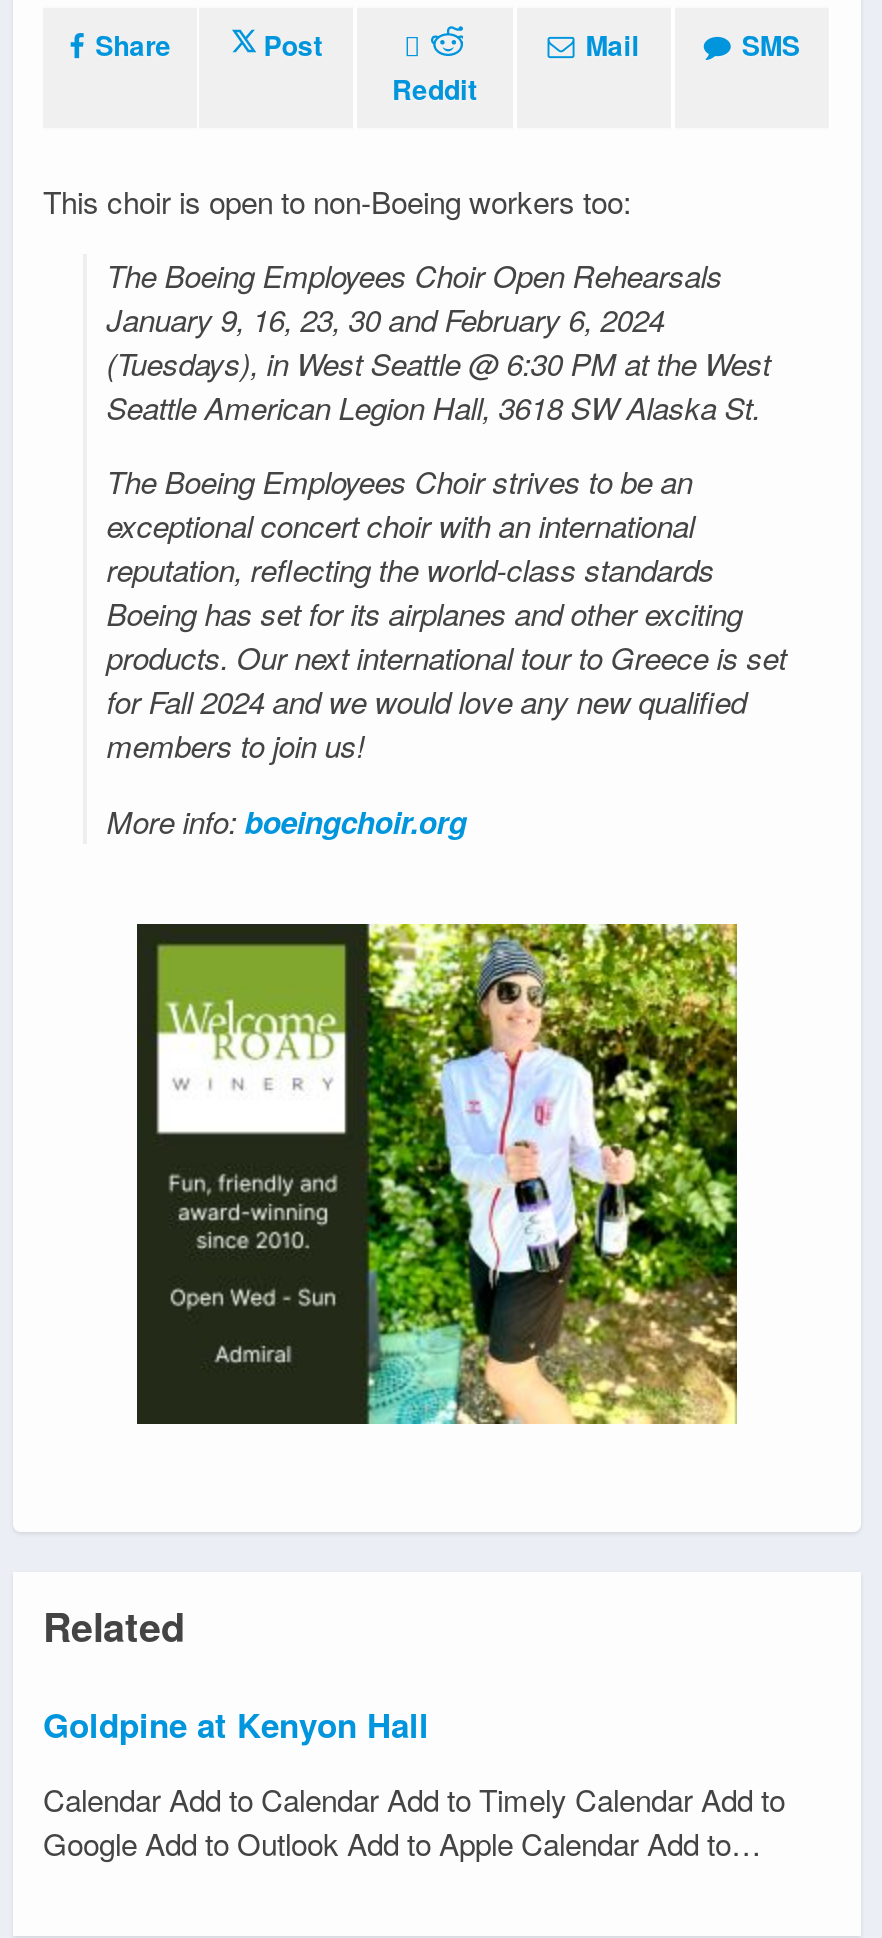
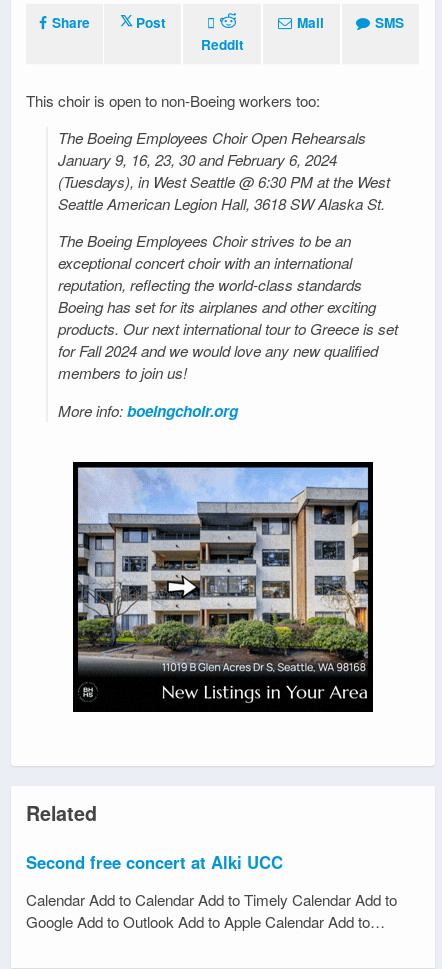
- [image]
+ [image]

- Goldpine at Kenyon Hall
+ Second free concert at Alki UCC
